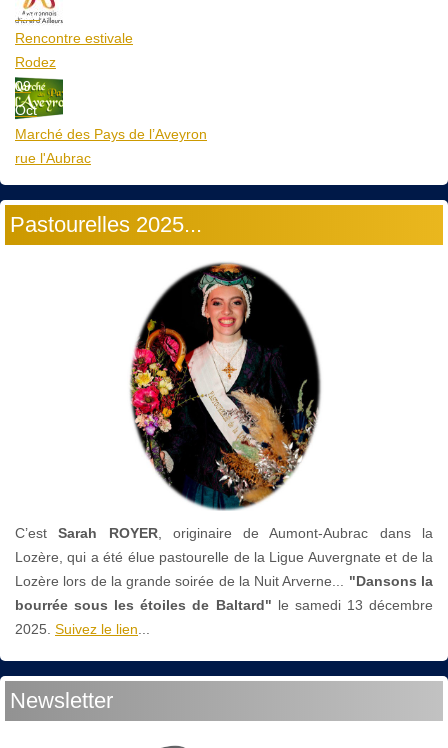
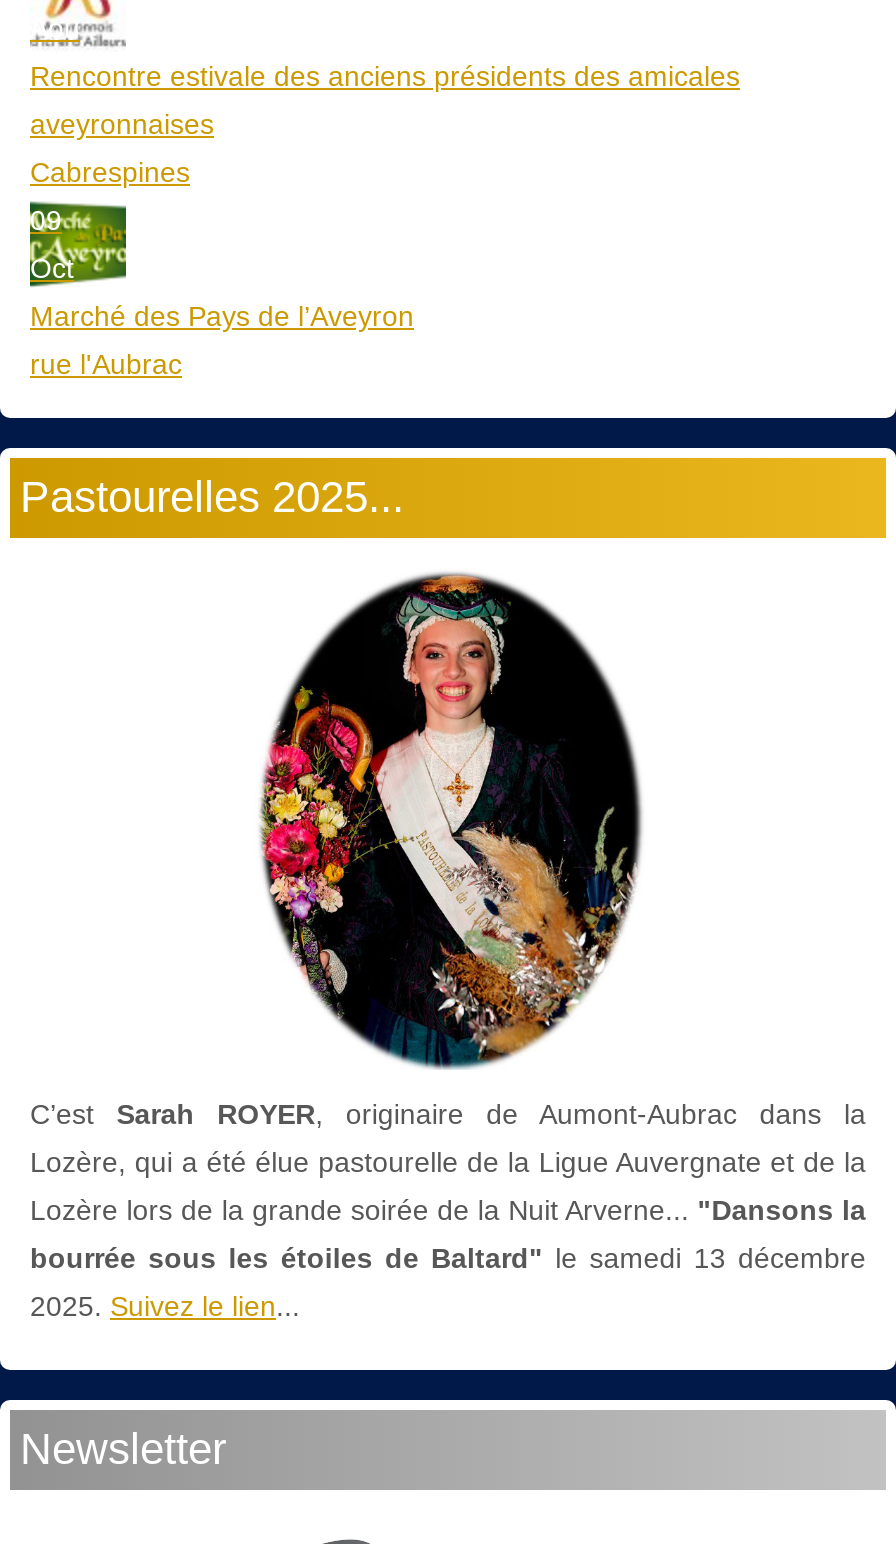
- Rencontre estivale
- Rodez
+ Rencontre estivale des anciens présidents des amicales
+ aveyronnaises
+ Cabrespines
